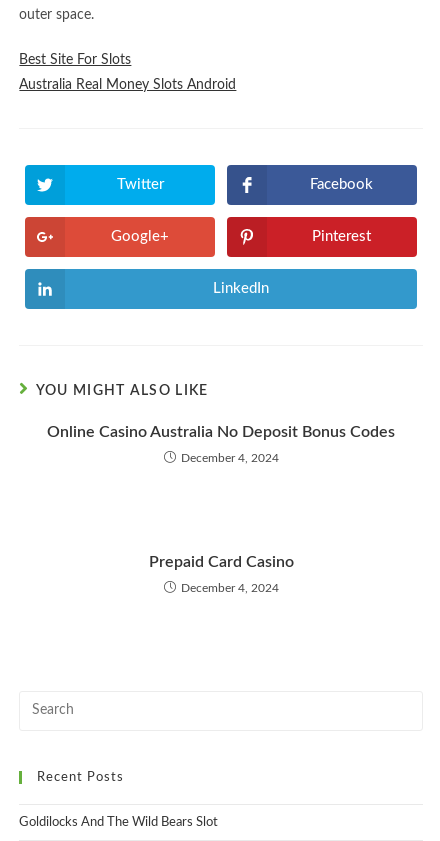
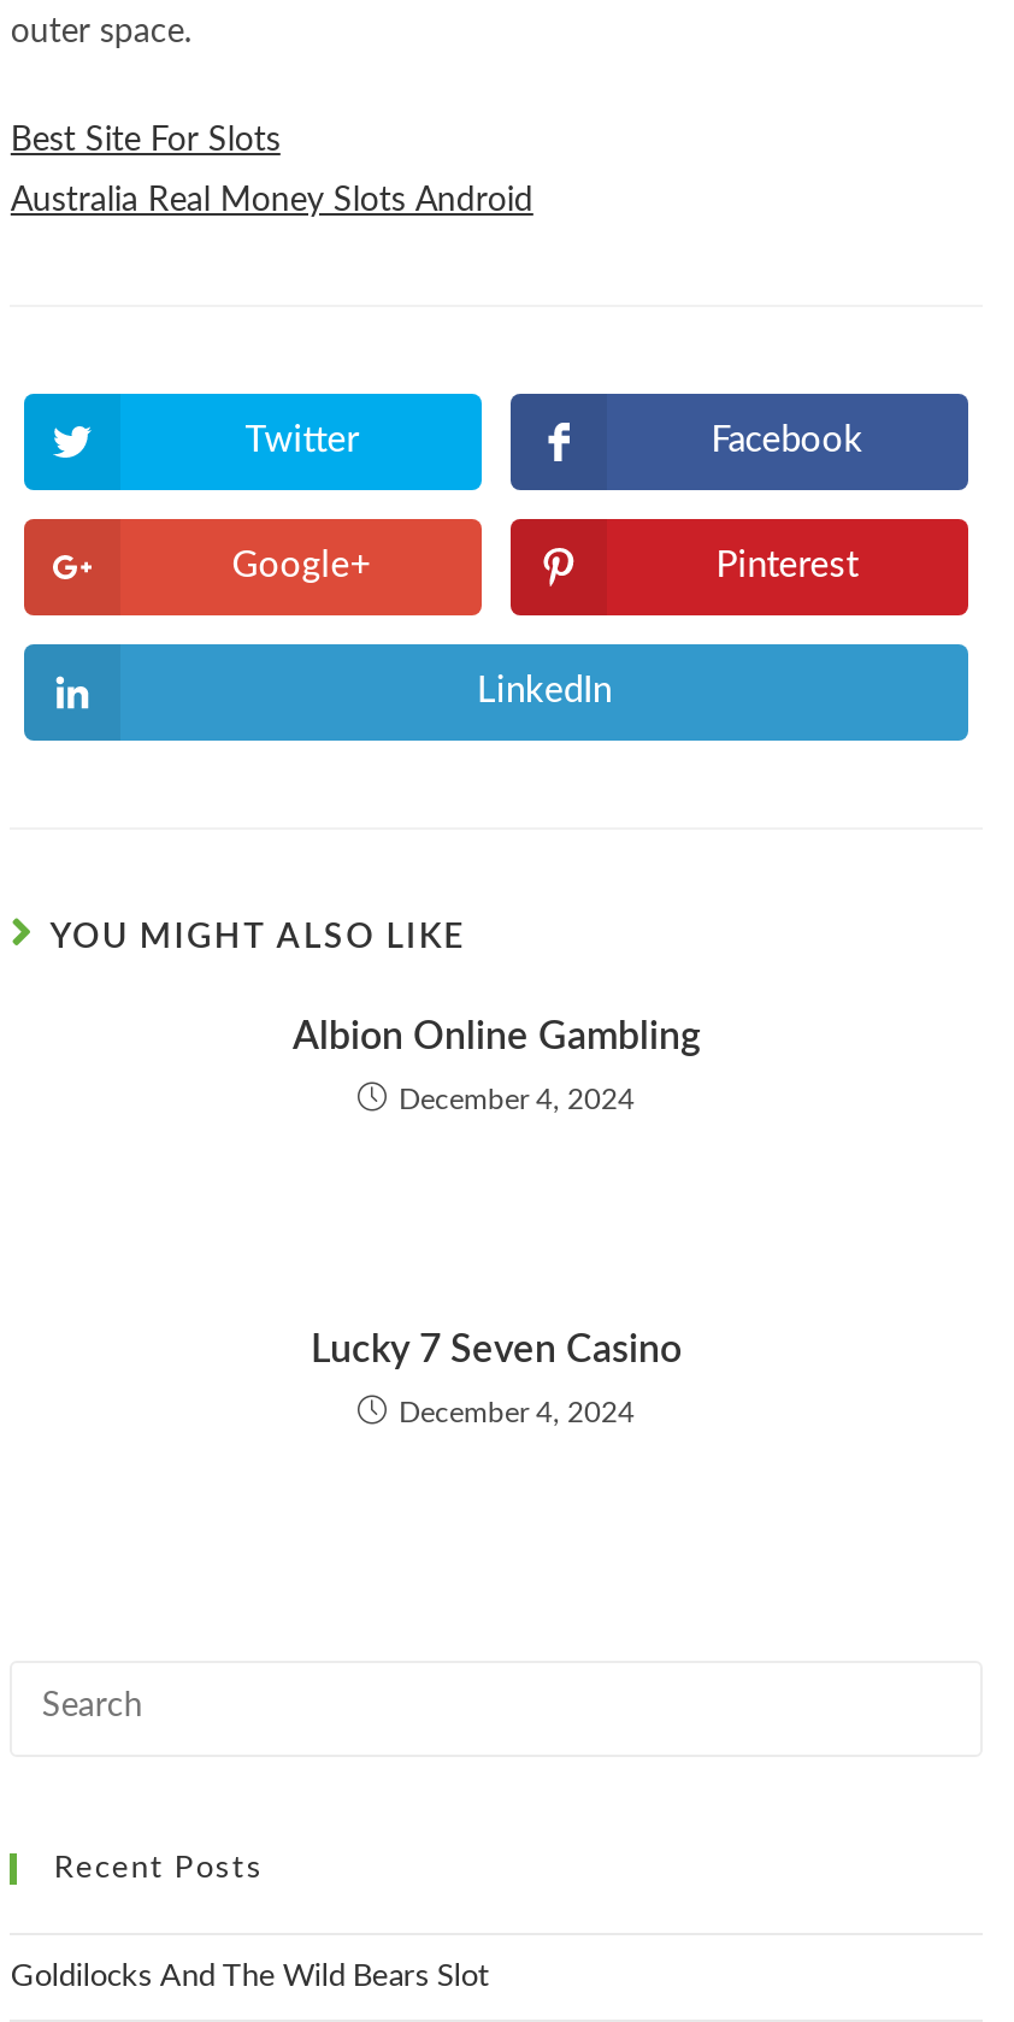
- Online Casino Australia No Deposit Bonus Codes
+ Albion Online Gambling

- Prepaid Card Casino
+ Lucky 7 Seven Casino
